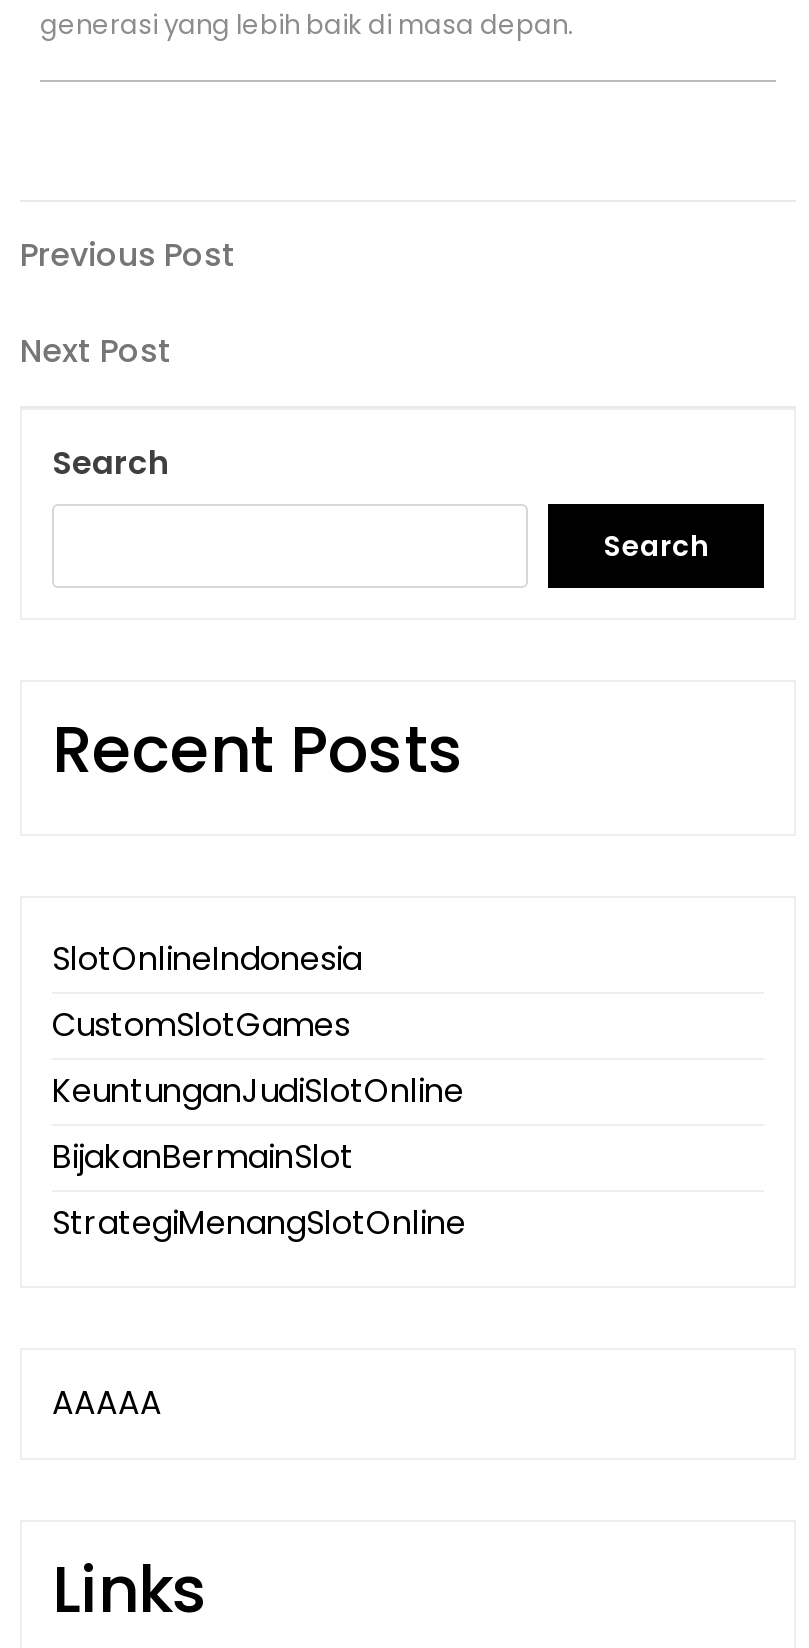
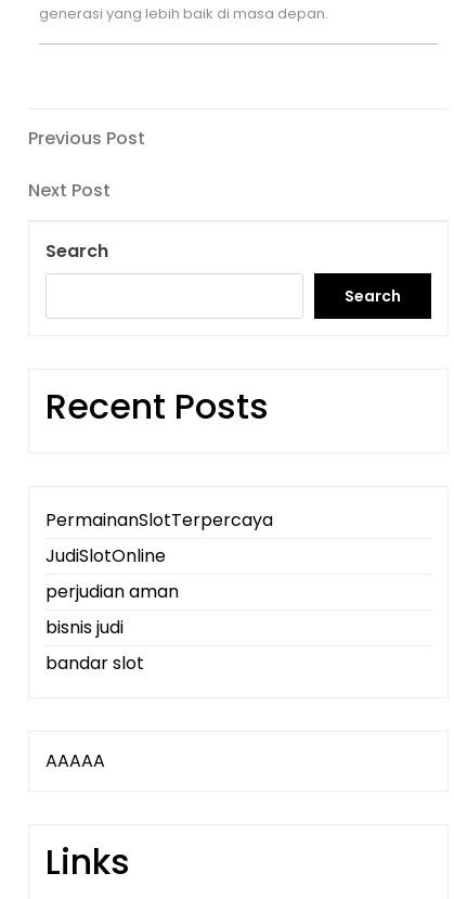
- SlotOnlineIndonesia
- CustomSlotGames
- KeuntunganJudiSlotOnline
- BijakanBermainSlot
- StrategiMenangSlotOnline
+ PermainanSlotTerpercaya
+ JudiSlotOnline
+ perjudian aman
+ bisnis judi
+ bandar slot
